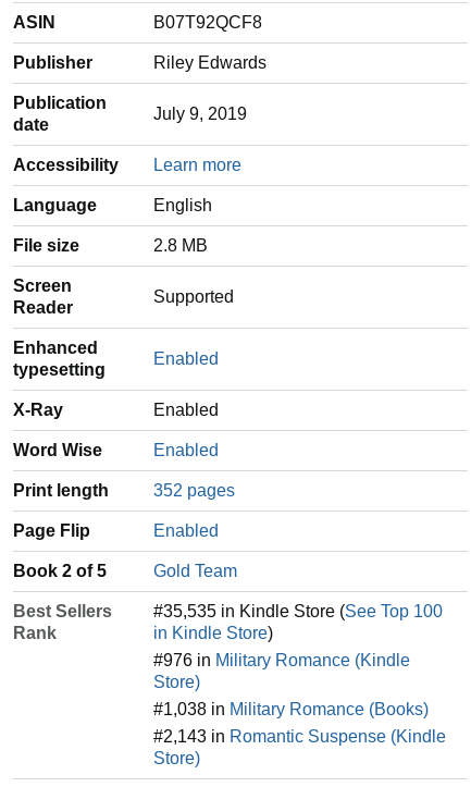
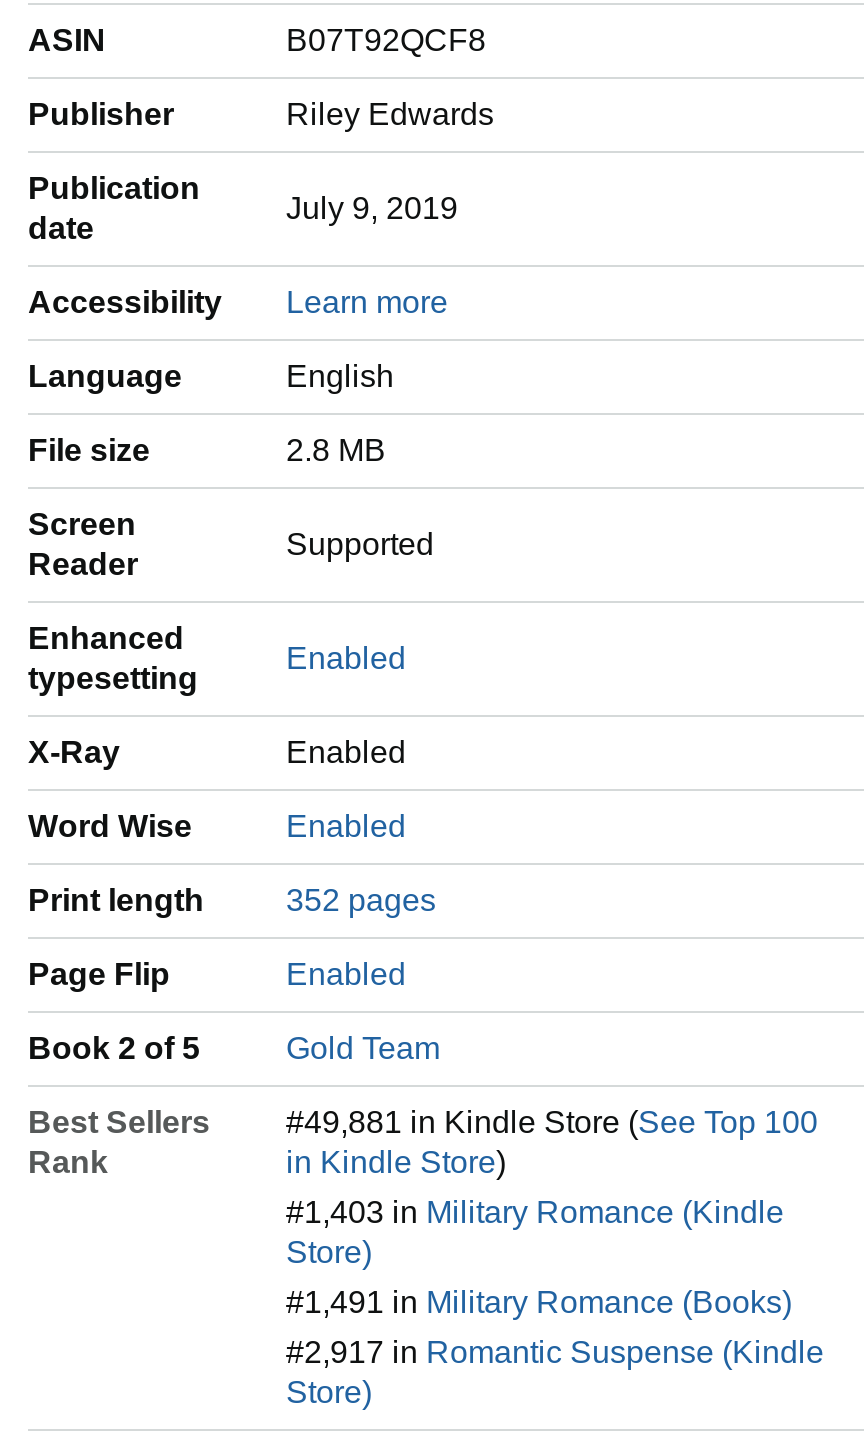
- #35,535 in Kindle Store (See Top 100
+ #49,881 in Kindle Store (See Top 100

- #976 in Military Romance (Kindle
+ #1,403 in Military Romance (Kindle

- #1,038 in Military Romance (Books)
+ #1,491 in Military Romance (Books)

- #2,143 in Romantic Suspense (Kindle
+ #2,917 in Romantic Suspense (Kindle
